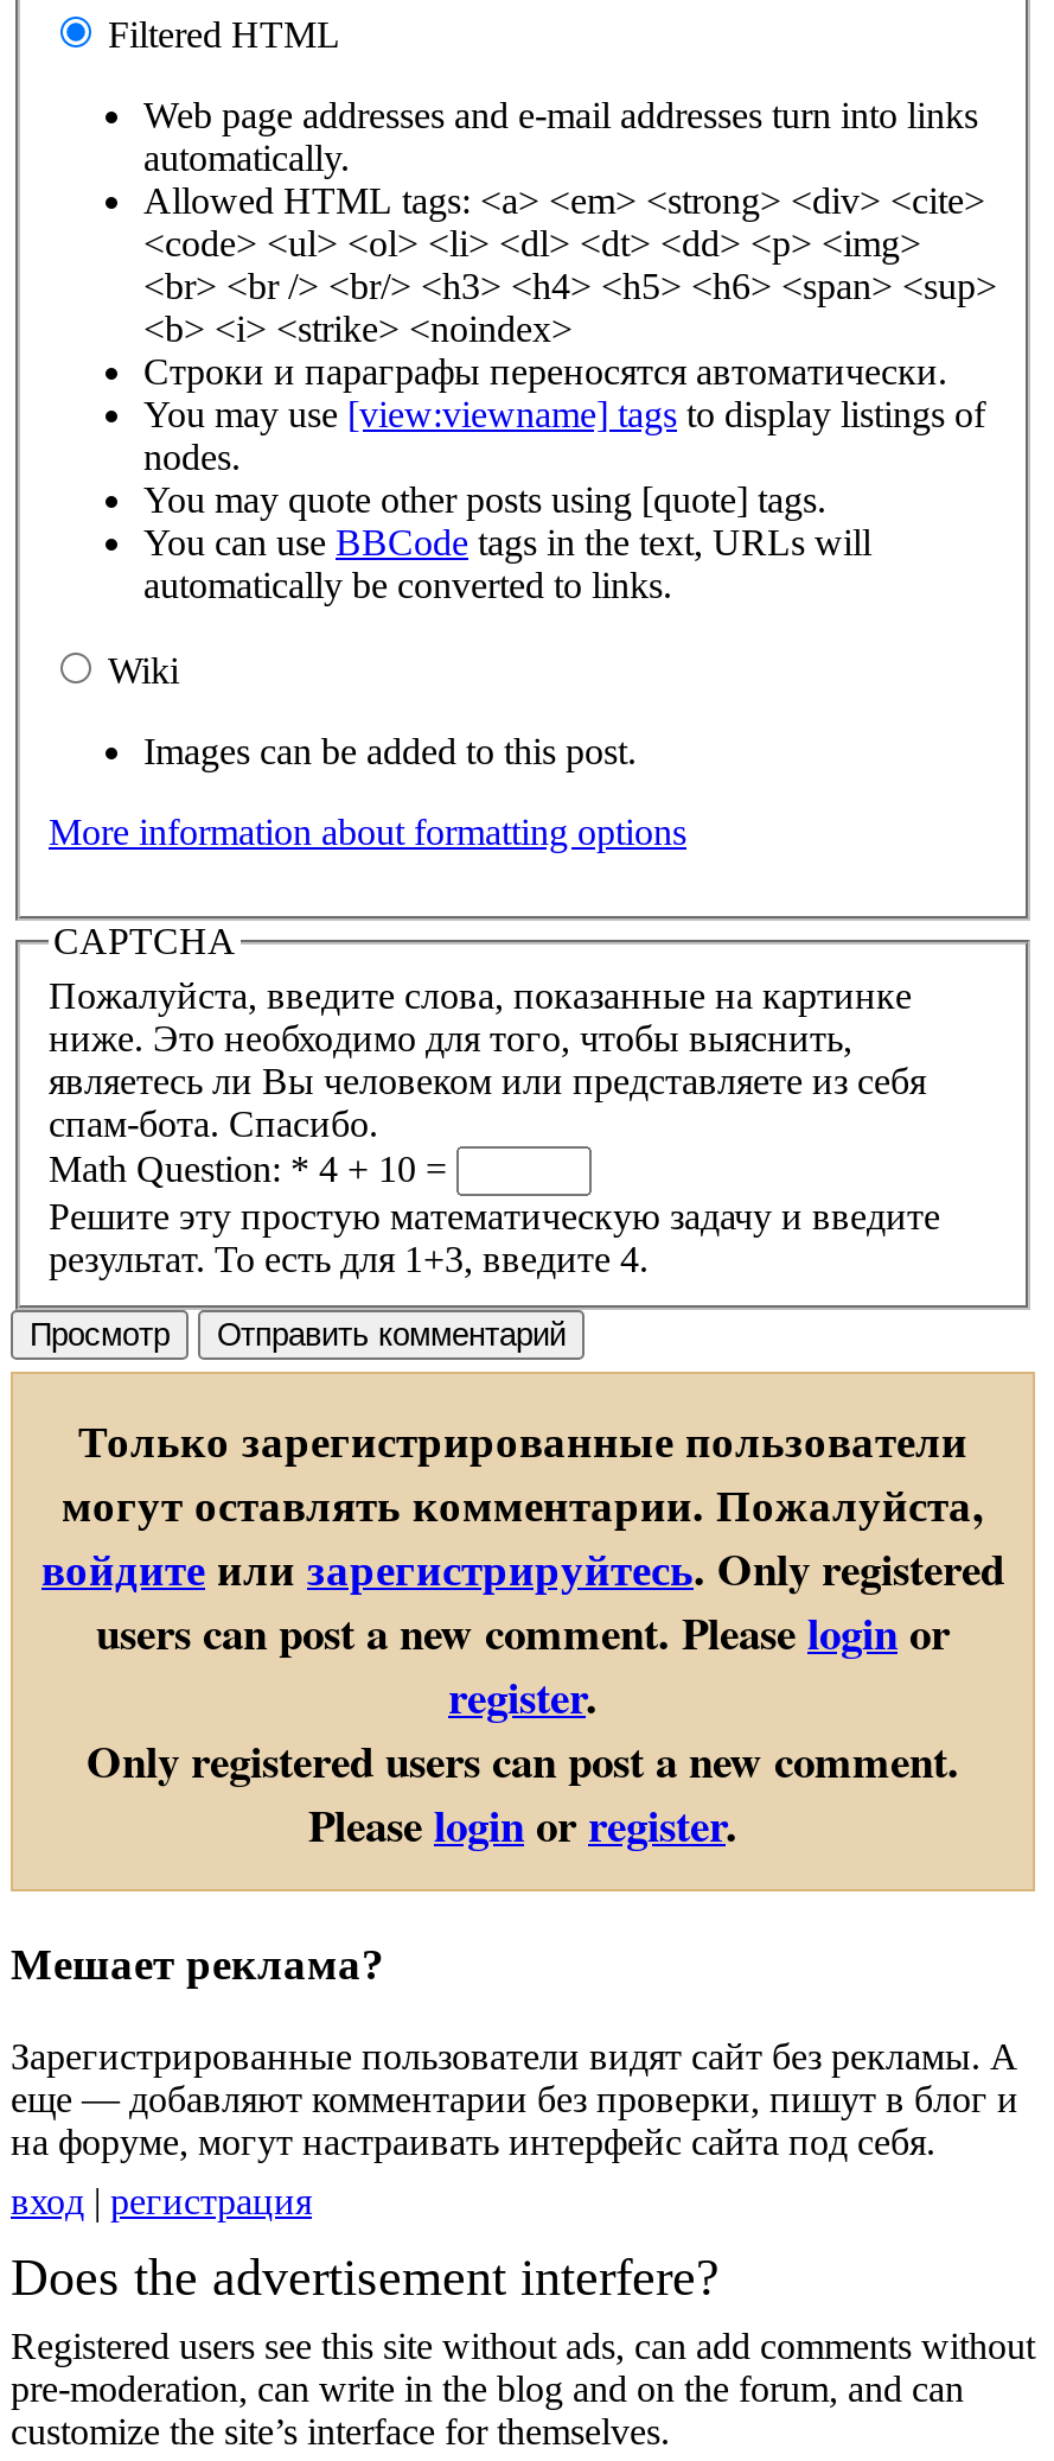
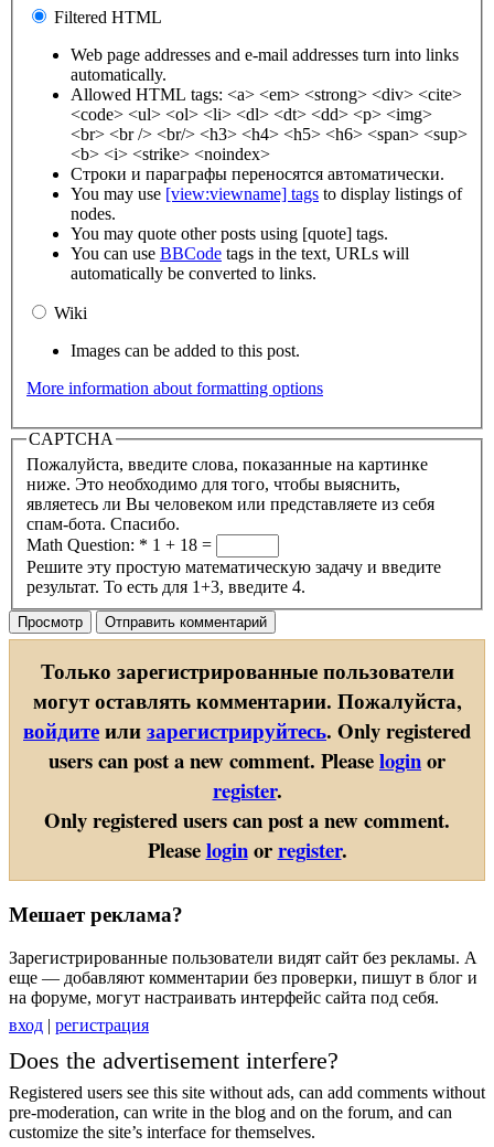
- Math Question: * 4 + 10 =
+ Math Question: * 1 + 18 =
